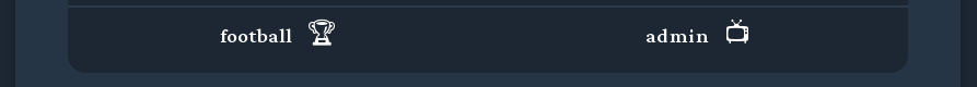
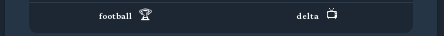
- admin
+ delta
